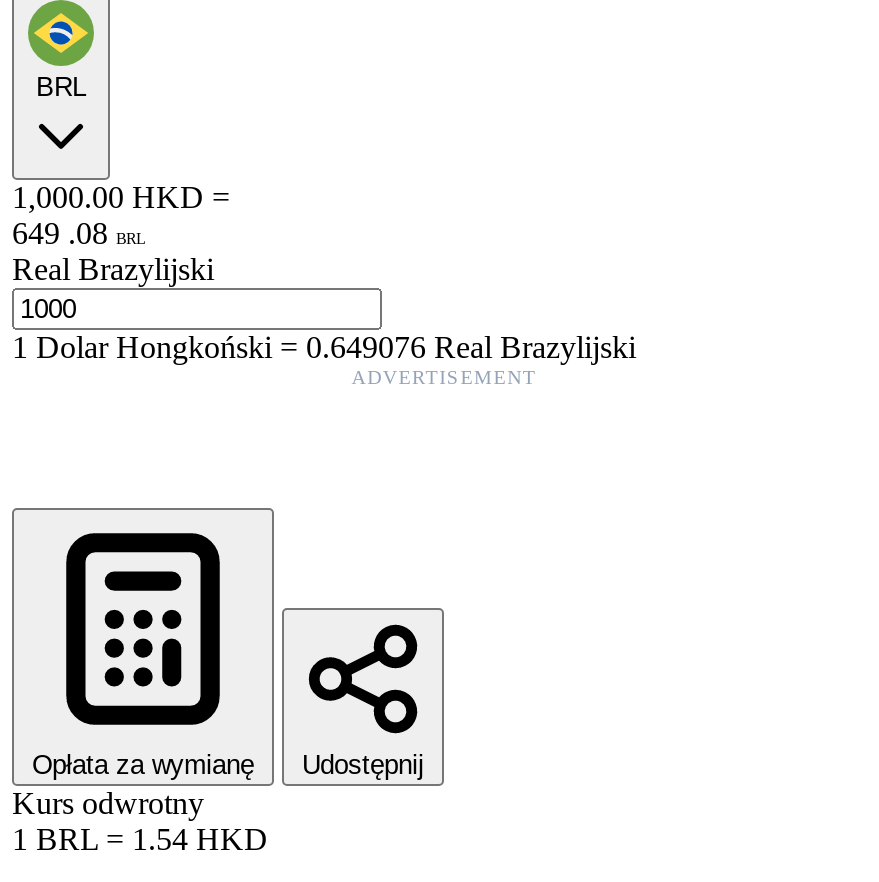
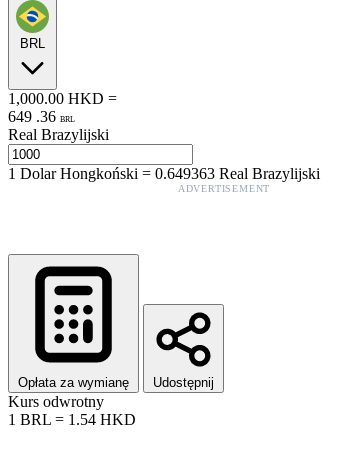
- 649 . 08 BRL
+ 649 . 36 BRL

- 1Dolar Hongkoński=0.649076 Real Brazylijski
+ 1Dolar Hongkoński=0.649363 Real Brazylijski
